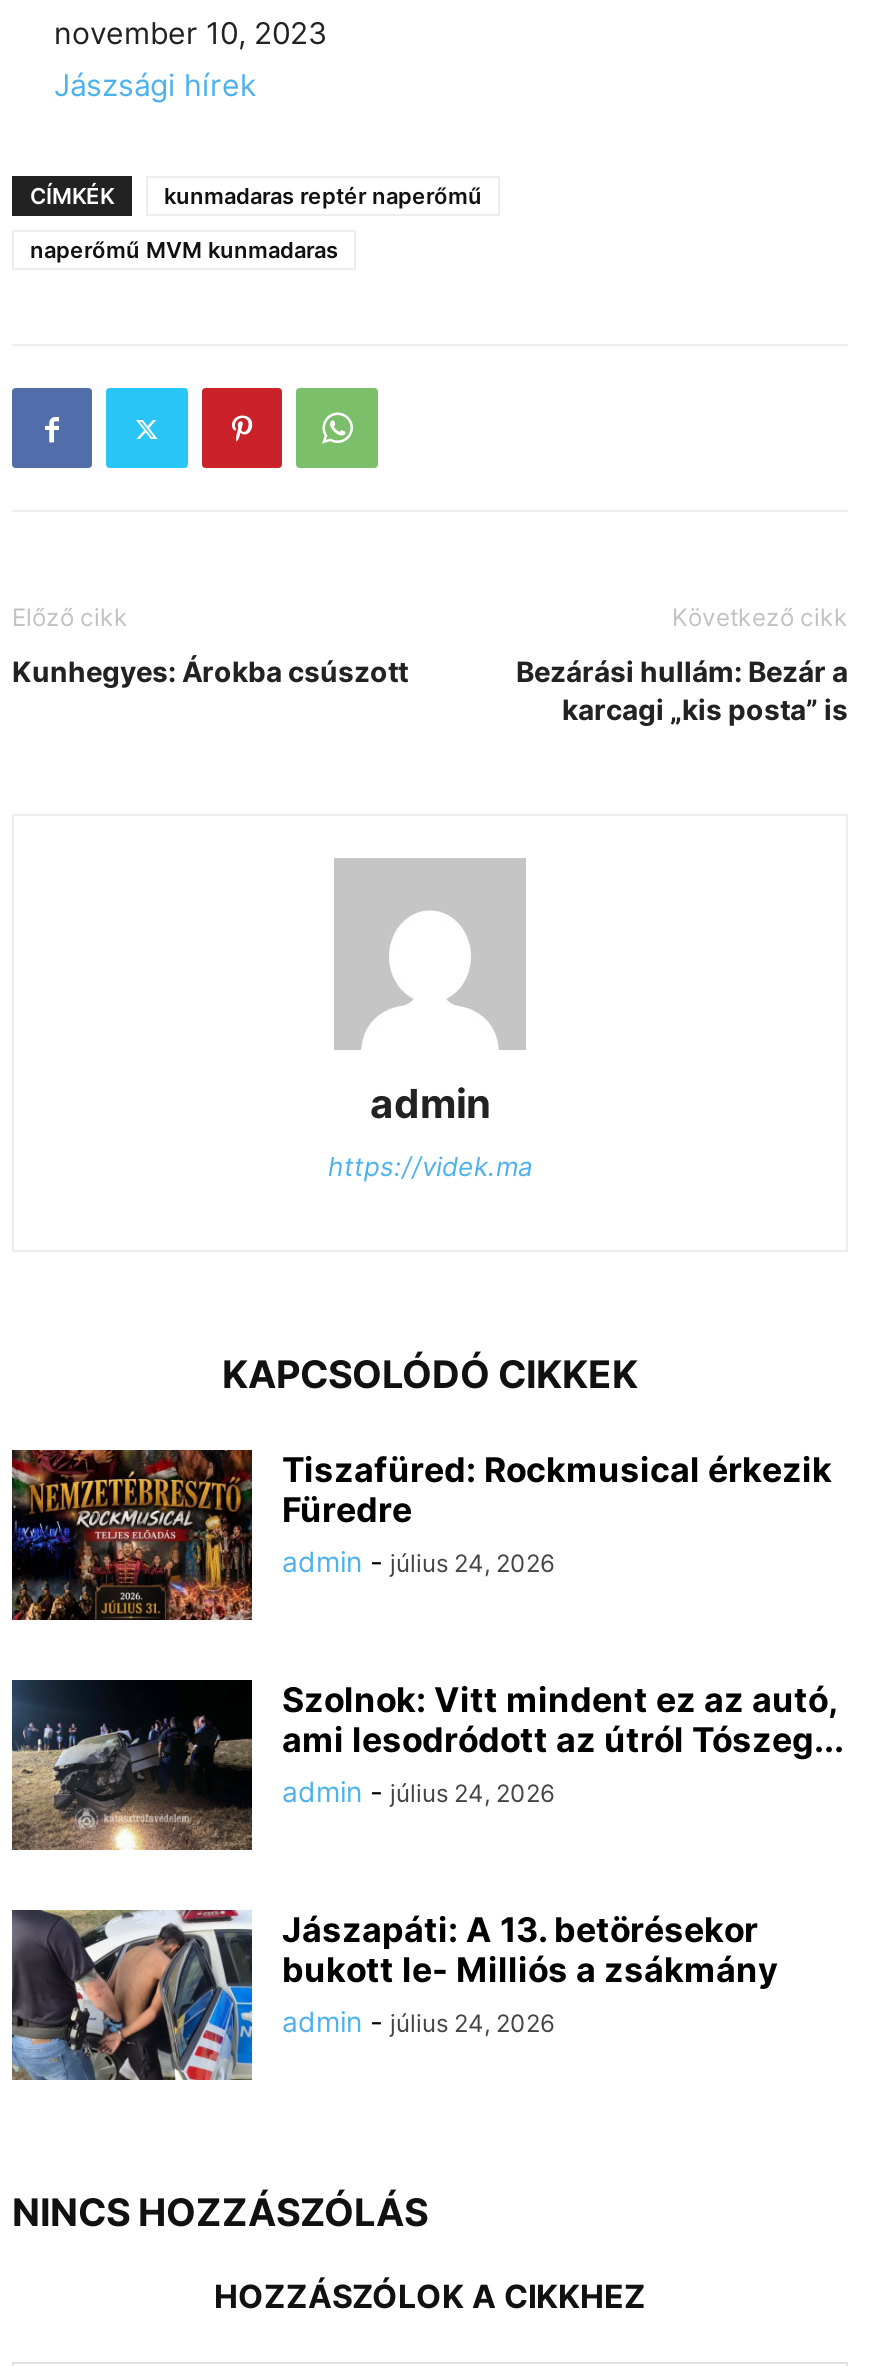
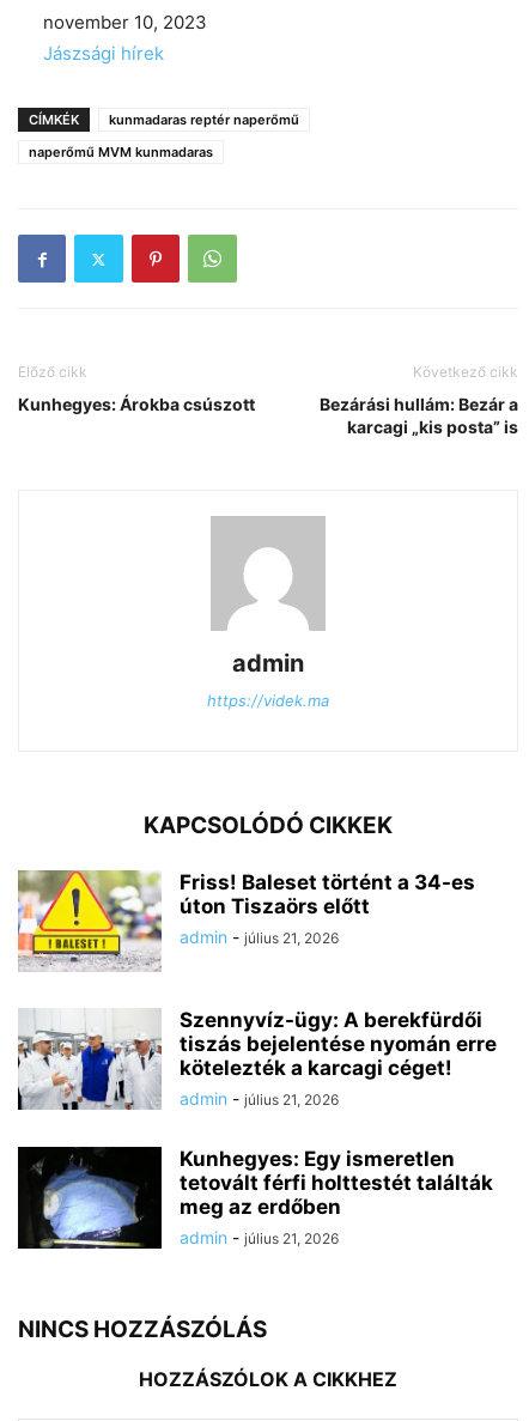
- [image]
- Tiszafüred: Rockmusical érkezik
- Füredre
- admin - július 24, 2026
+ [image]
+ Friss! Baleset történt a 34-es
+ úton Tiszaörs előtt
+ admin - július 21, 2026

- [image]
- Szolnok: Vitt mindent ez az autó,
- ami lesodródott az útról Tószeg...
- admin - július 24, 2026
+ [image]
+ Szennyvíz-ügy: A berekfürdői
+ tiszás bejelentése nyomán erre
+ kötelezték a karcagi céget!
+ admin - július 21, 2026

- [image]
- Jászapáti: A 13. betörésekor
- bukott le- Milliós a zsákmány
- admin - július 24, 2026
+ [image]
+ Kunhegyes: Egy ismeretlen
+ tetovált férfi holttestét találták
+ meg az erdőben
+ admin - július 21, 2026
